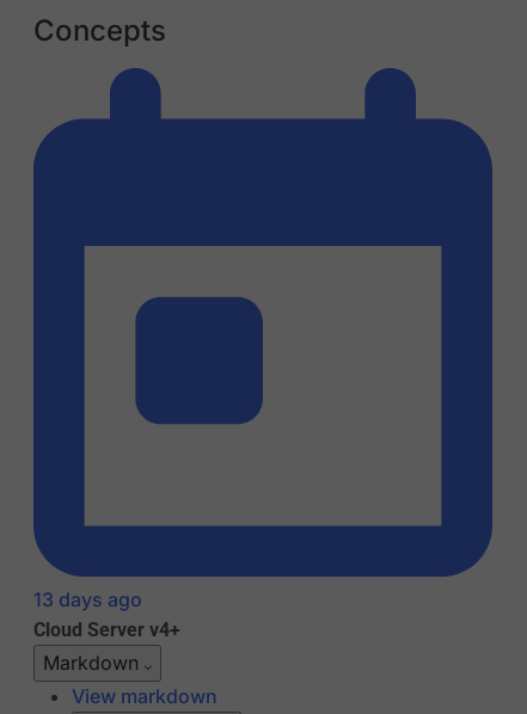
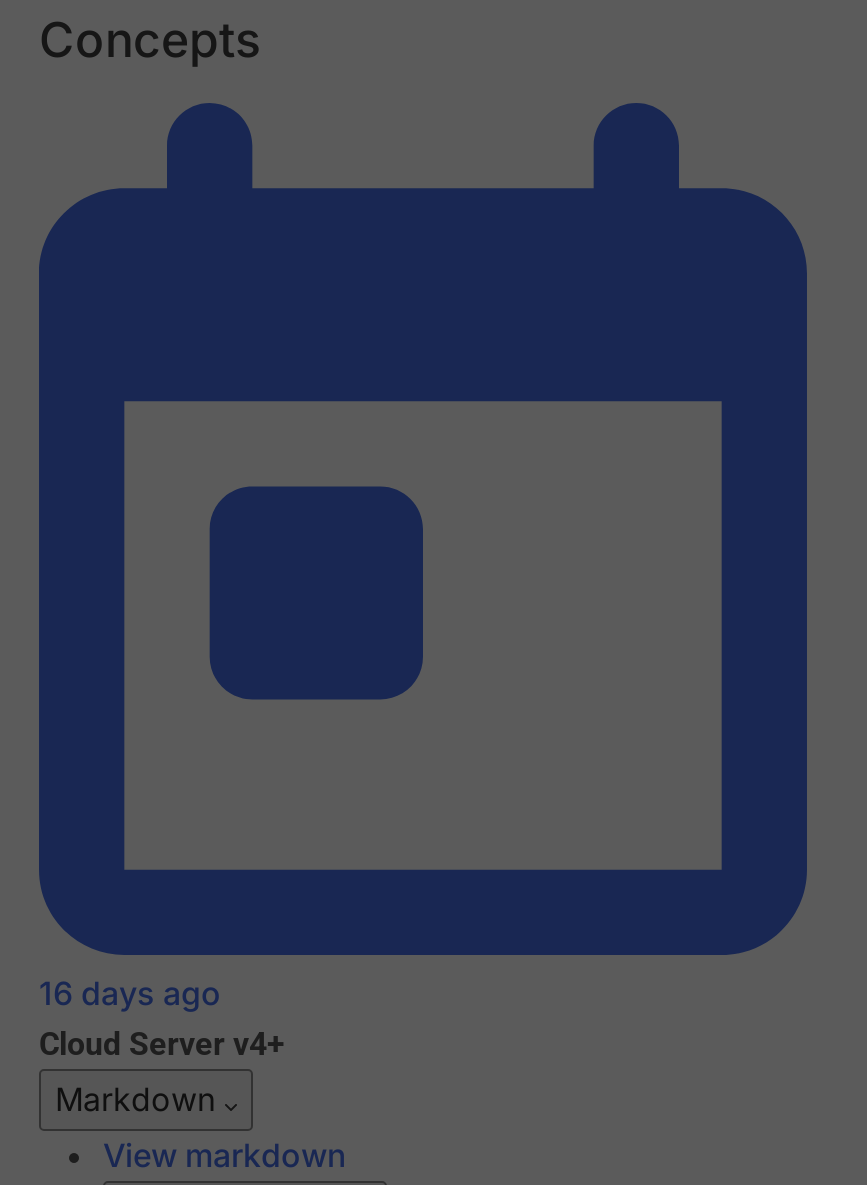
- 13 days ago
+ 16 days ago
